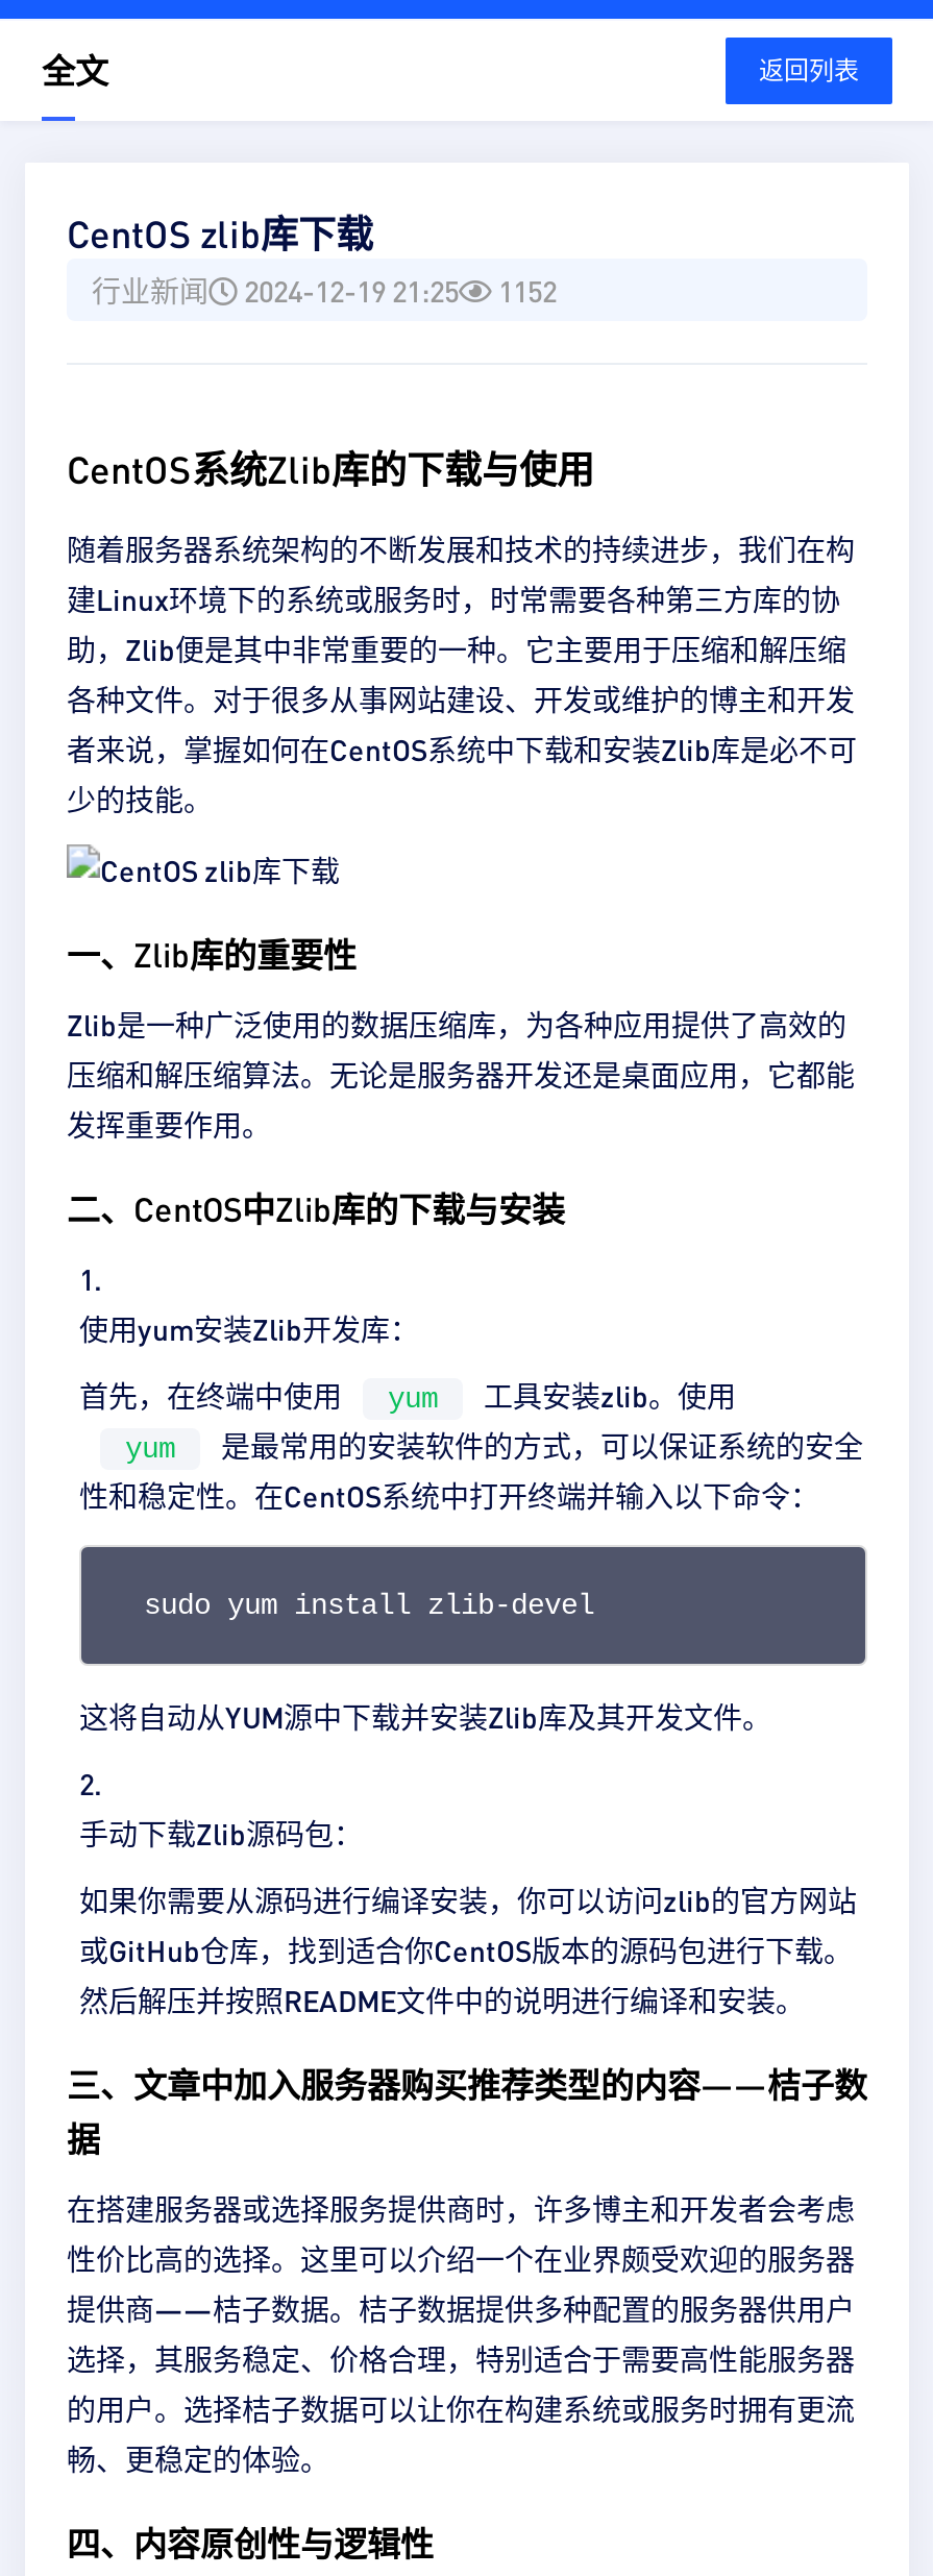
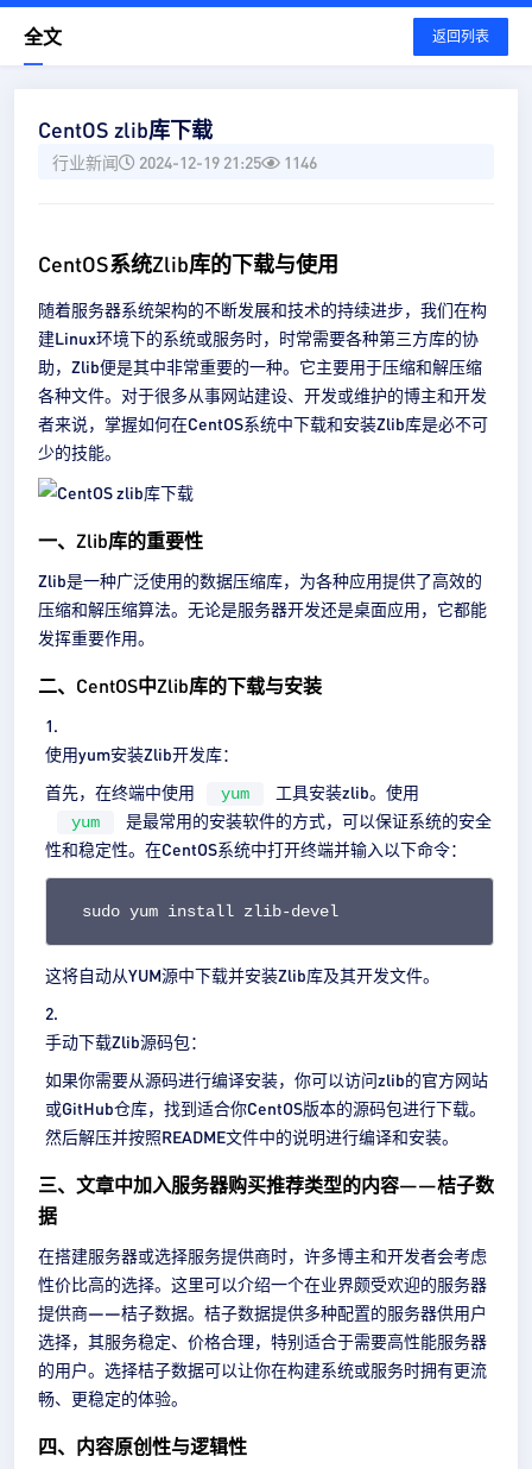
- 行业新闻 2024-12-19 21:25 1152
+ 行业新闻 2024-12-19 21:25 1146
